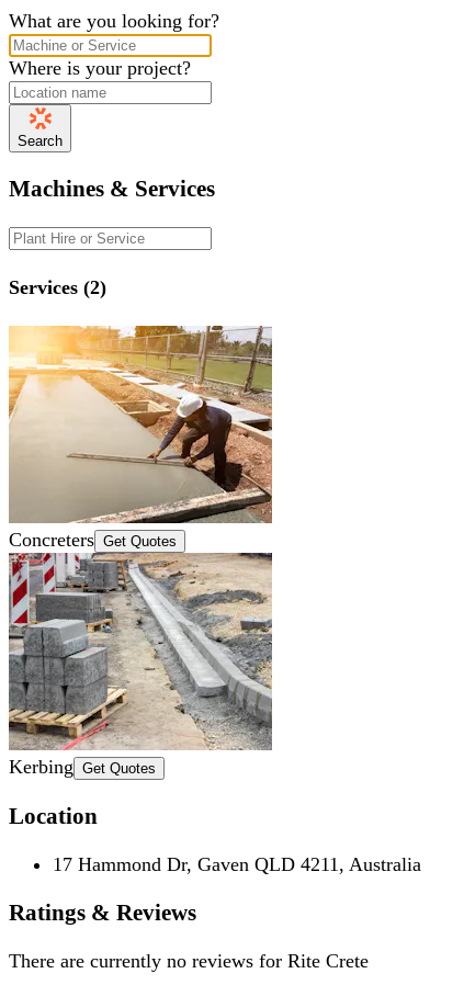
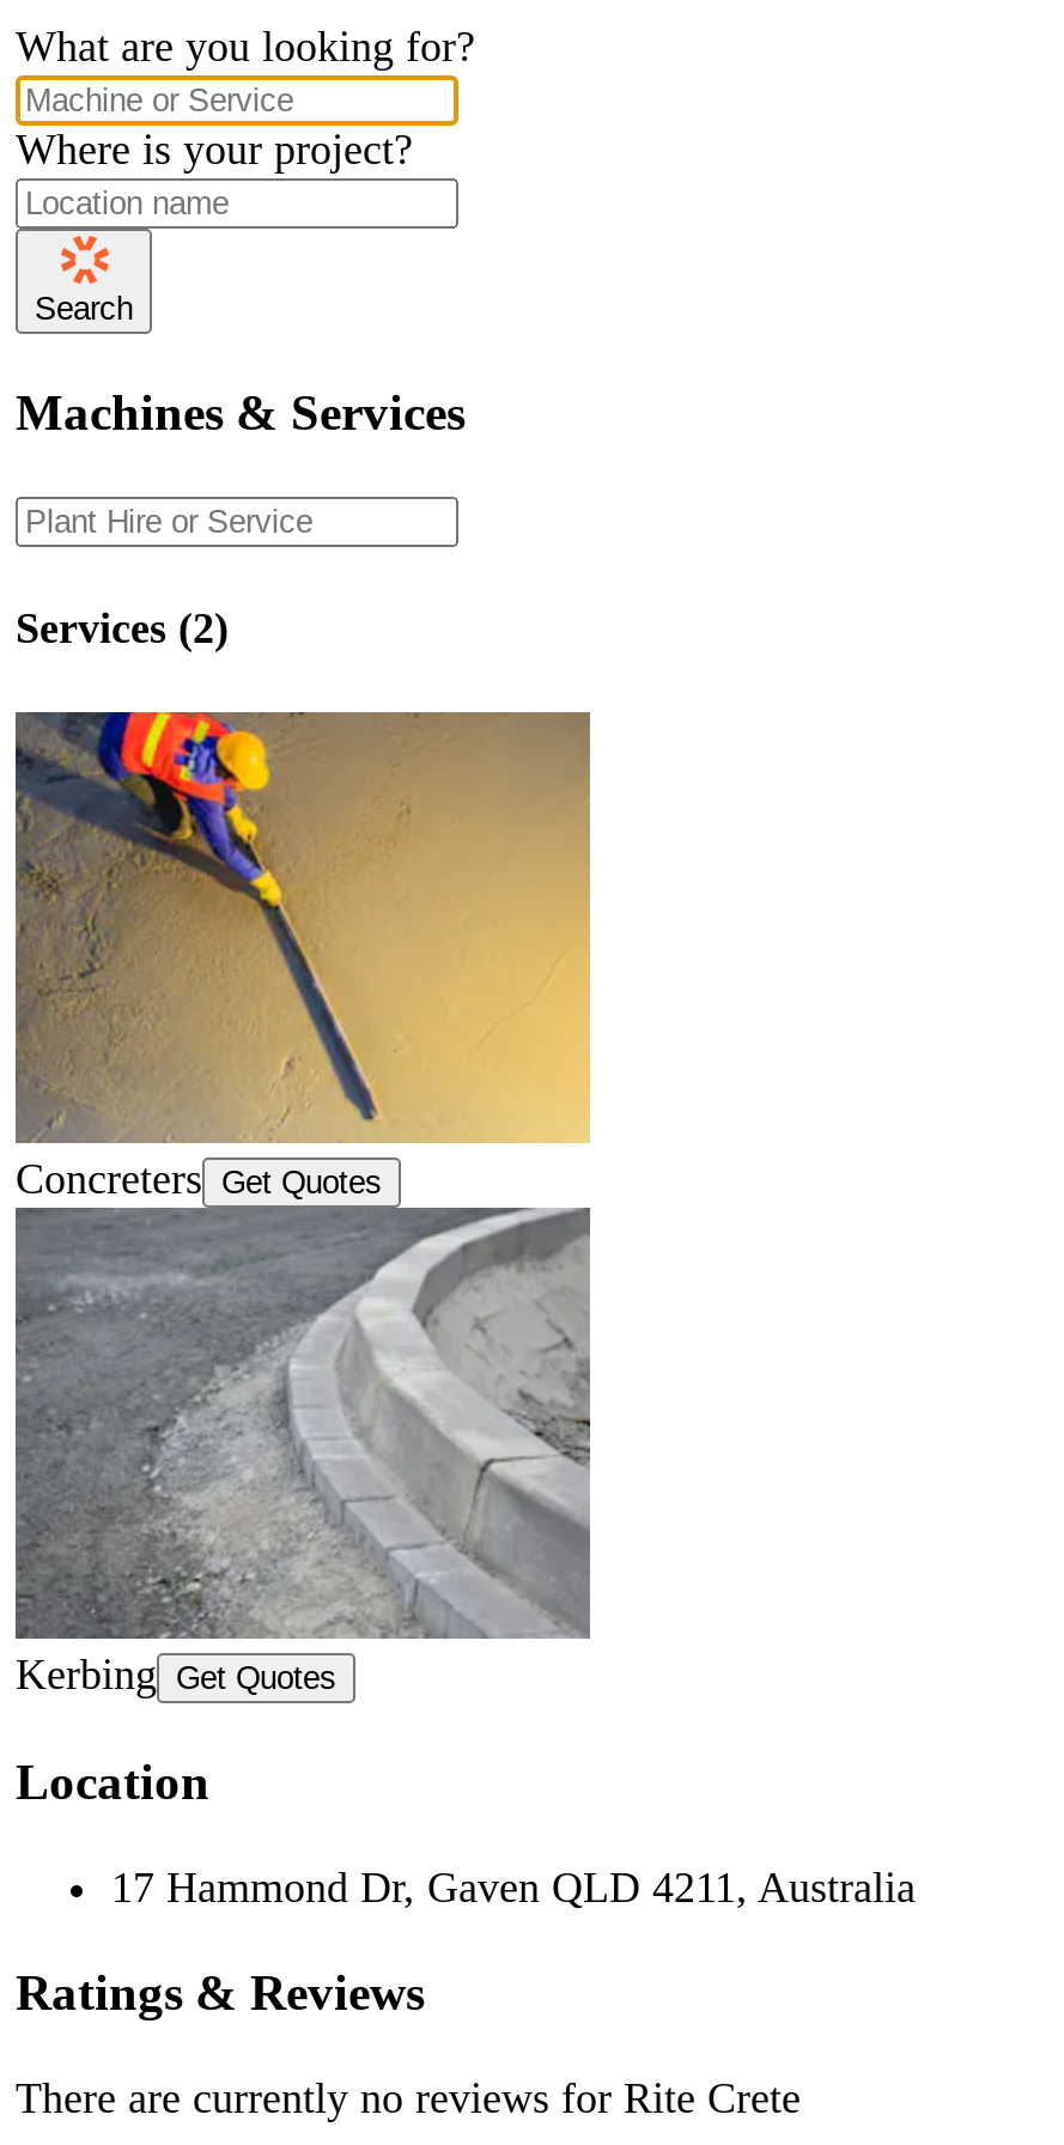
- [image]
+ [image]

- [image]
+ [image]
